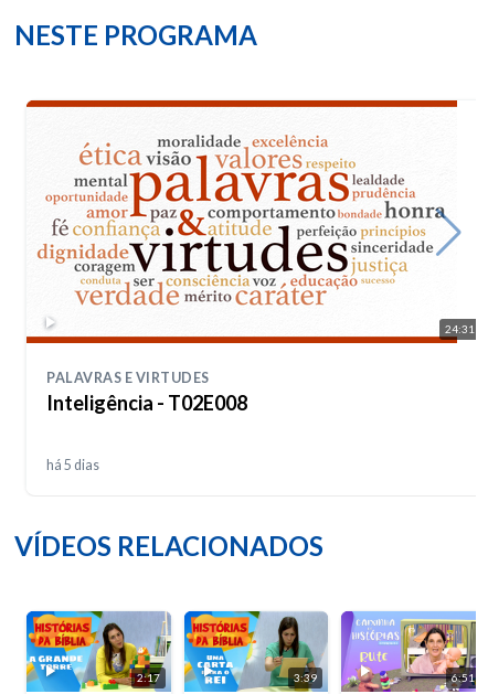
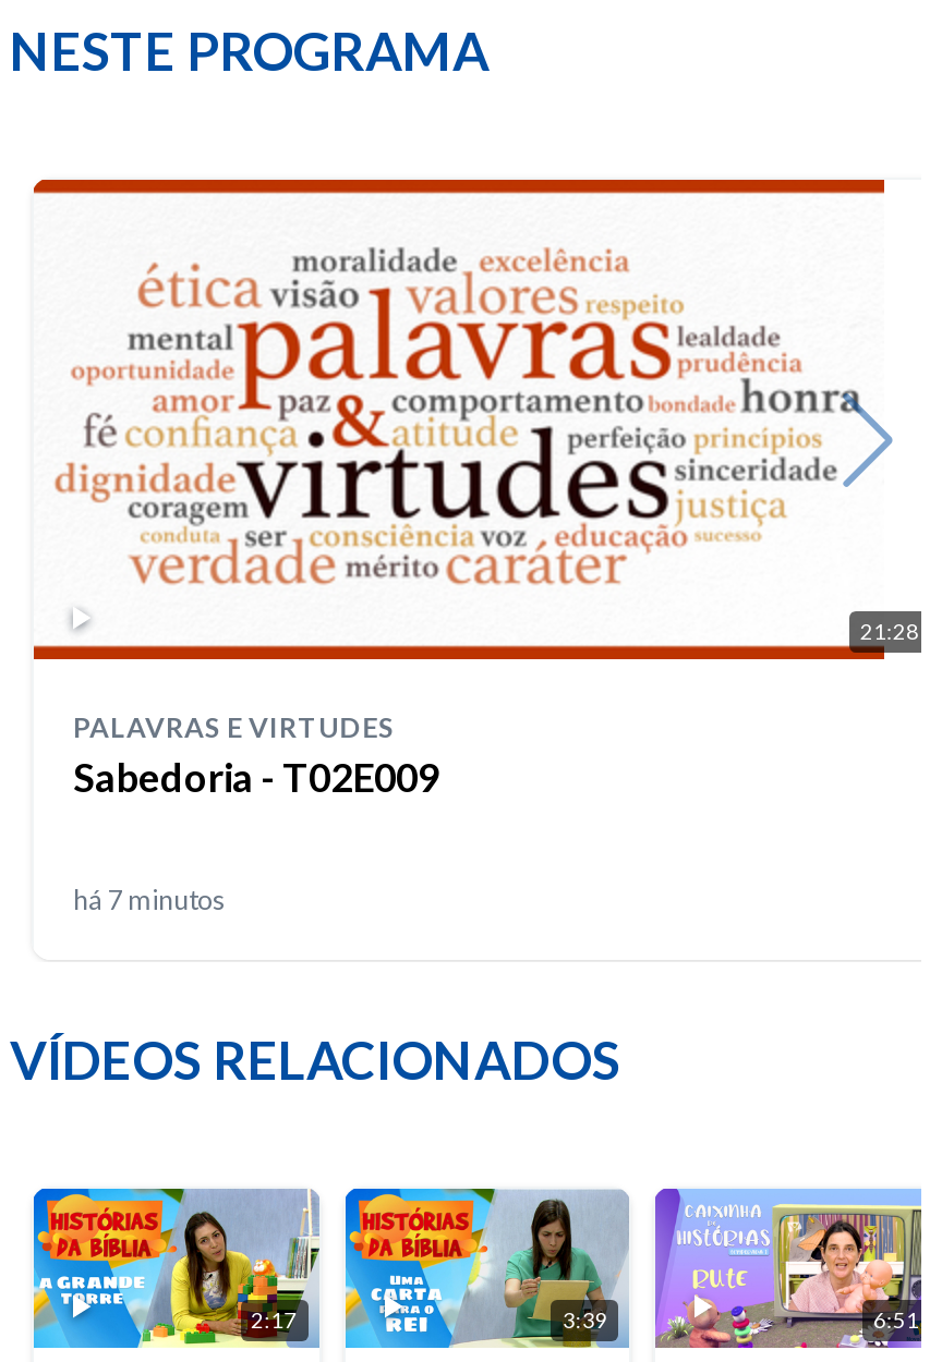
- 24:31
+ 21:28

- Inteligência - T02E008
+ Sabedoria - T02E009

- há 5 dias
+ há 7 minutos
